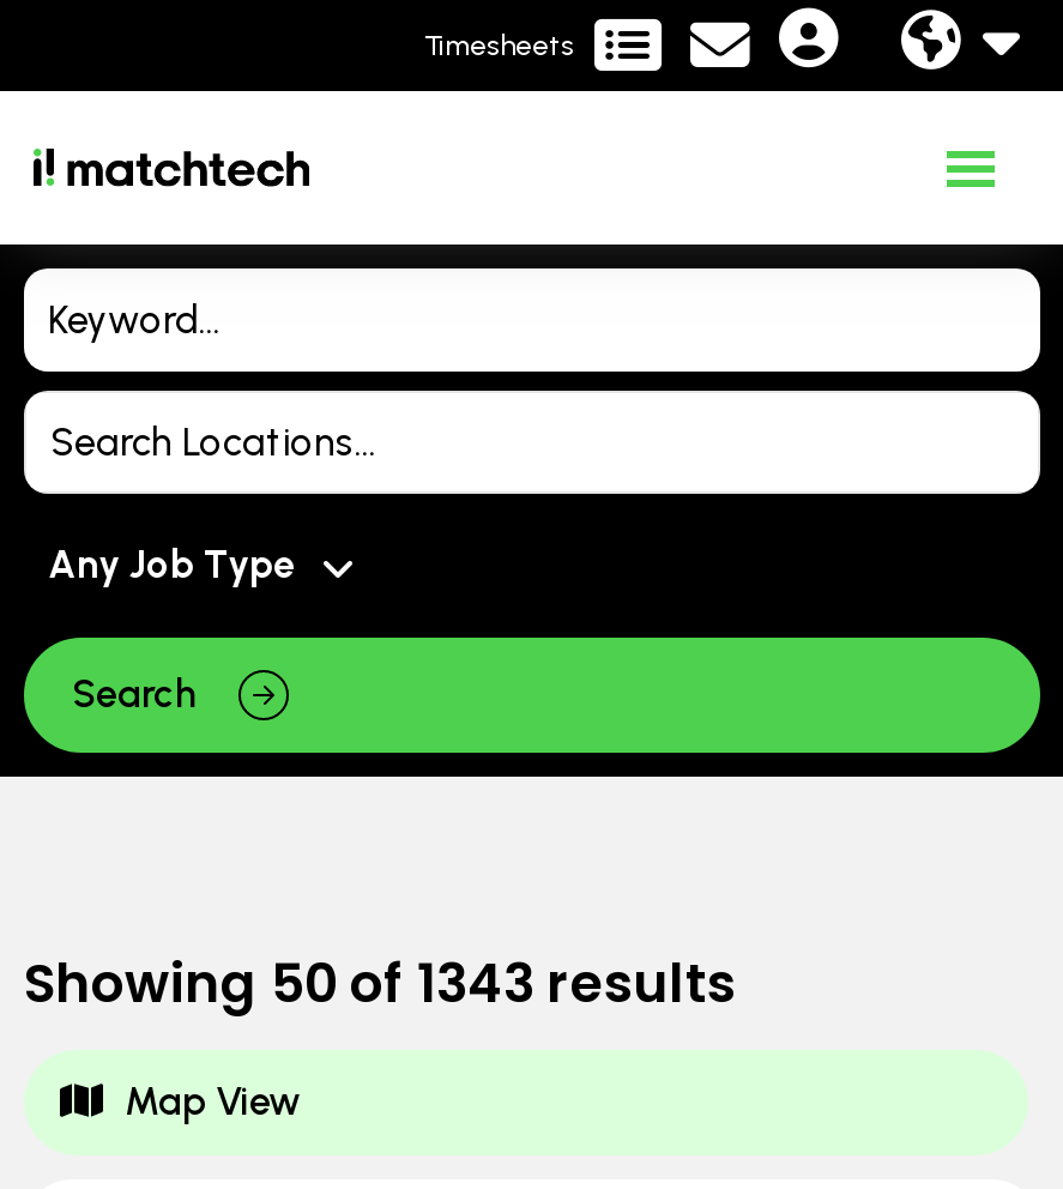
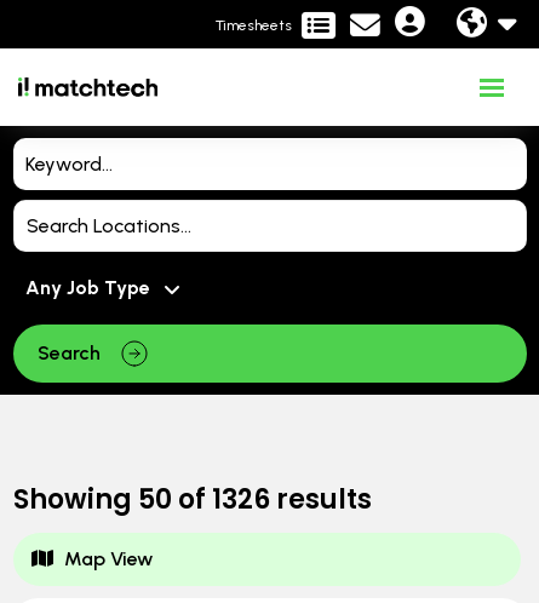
- Showing 50 of 1343 results
+ Showing 50 of 1326 results
